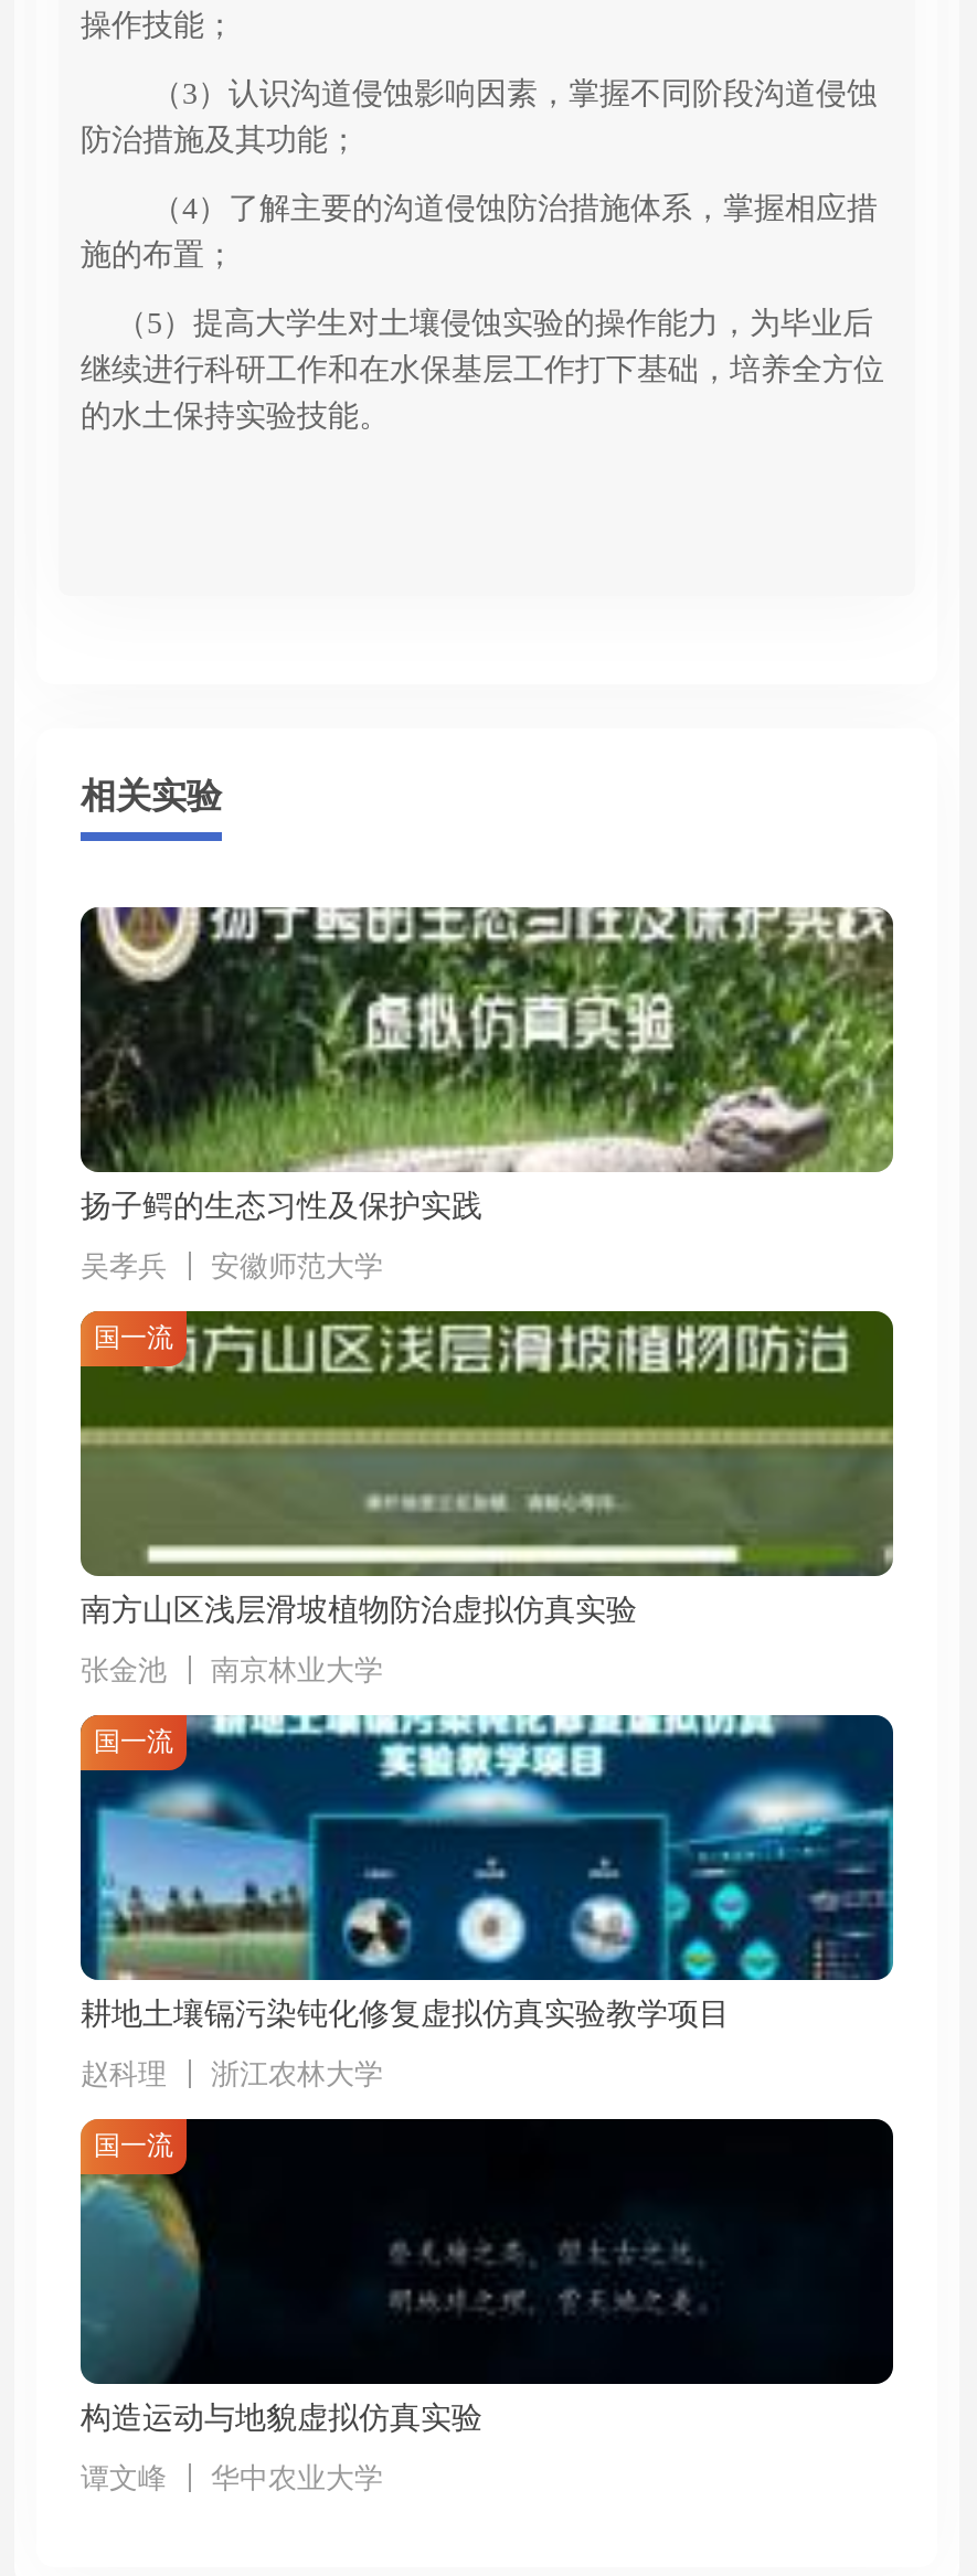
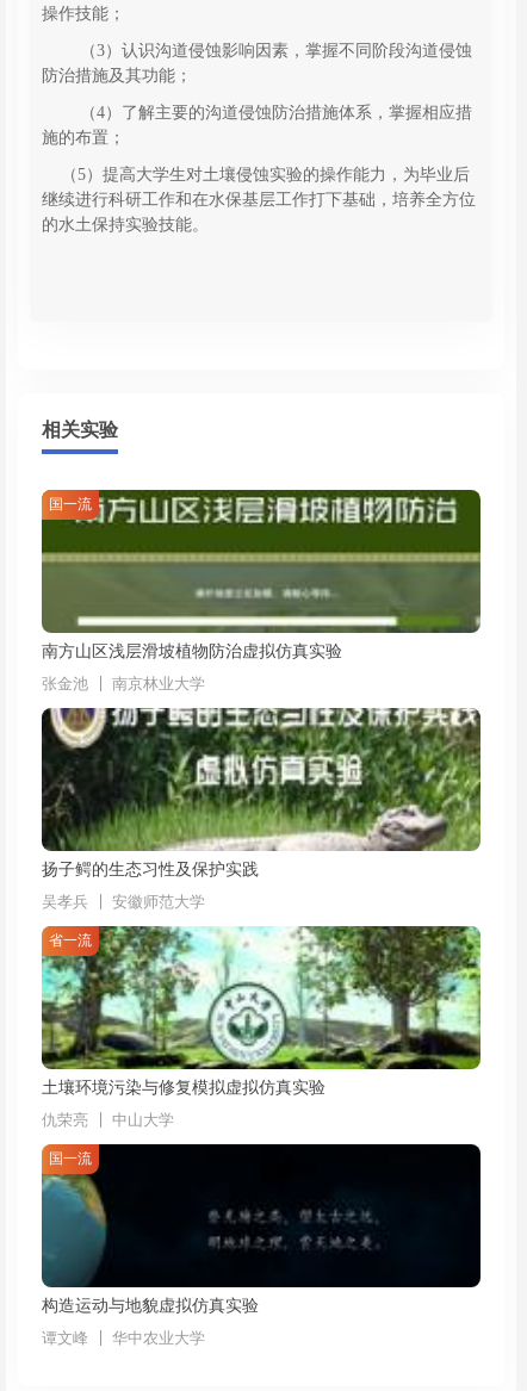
moved down: [image] | 扬子鳄的生态习性及保护实践 | 吴孝兵 | 安徽师范大学

moved up: [image] | 国一流 | 南方山区浅层滑坡植物防治虚拟仿真实验 | 张金池 | 南京林业大学

- [image]
- 国一流
+ [image]
+ 省一流

- 耕地土壤镉污染钝化修复虚拟仿真实验教学项目
- 赵科理
- 浙江农林大学
+ 土壤环境污染与修复模拟虚拟仿真实验
+ 仇荣亮
+ 中山大学
